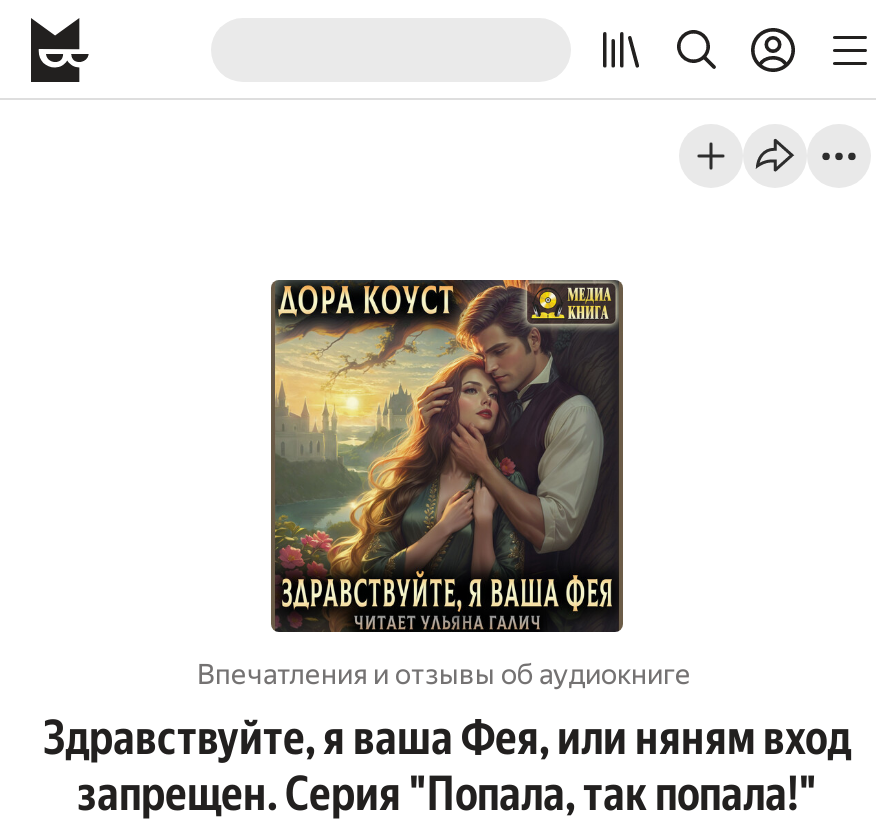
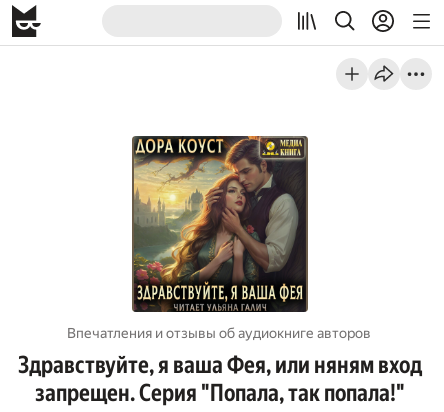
- Впечатления и отзывы об aудиокниге
+ Впечатления и отзывы об aудиокниге авторов
